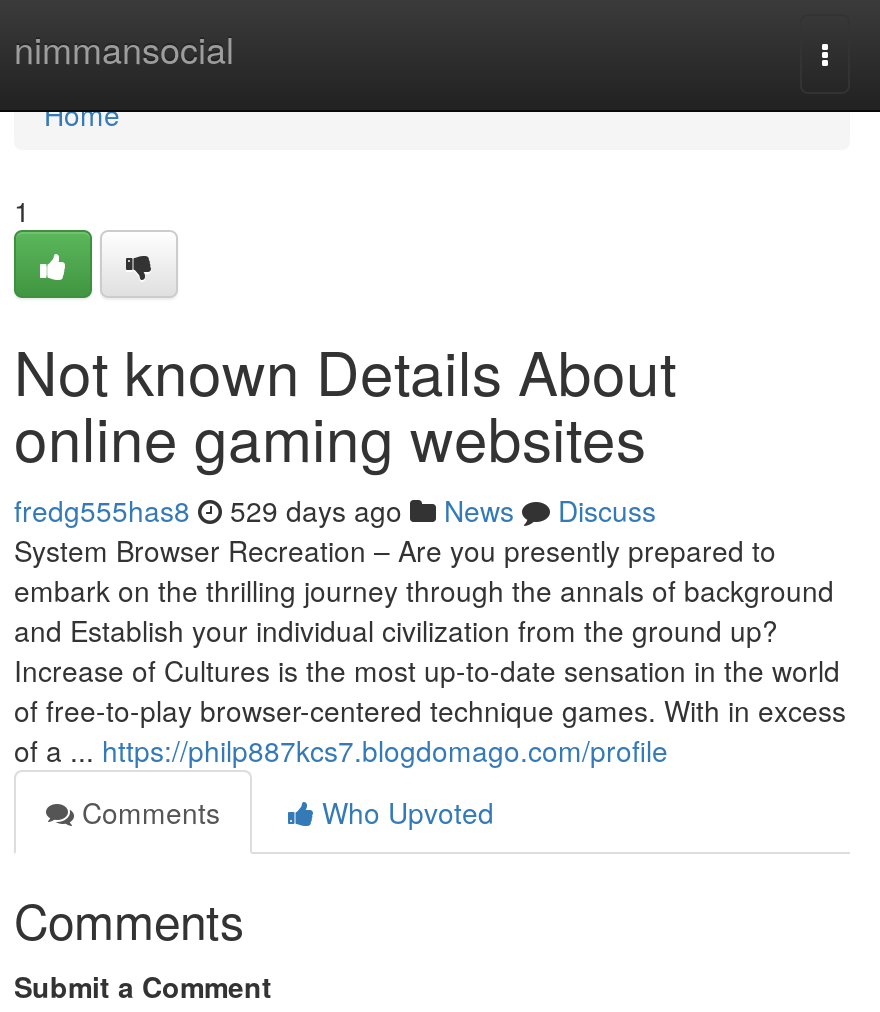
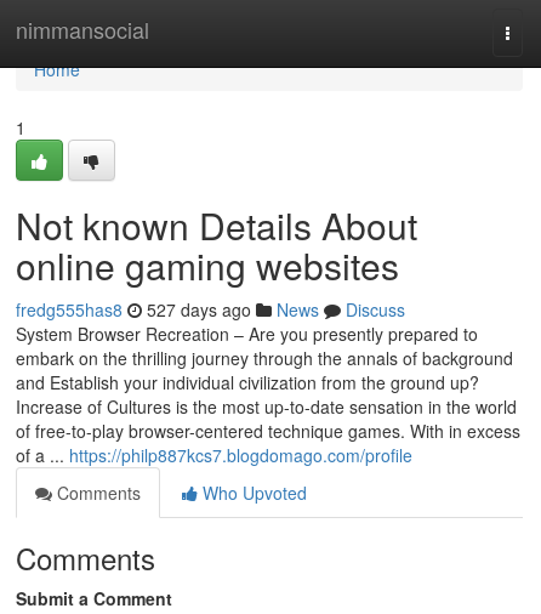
- fredg555has8 529 days ago News Discuss
+ fredg555has8 527 days ago News Discuss
